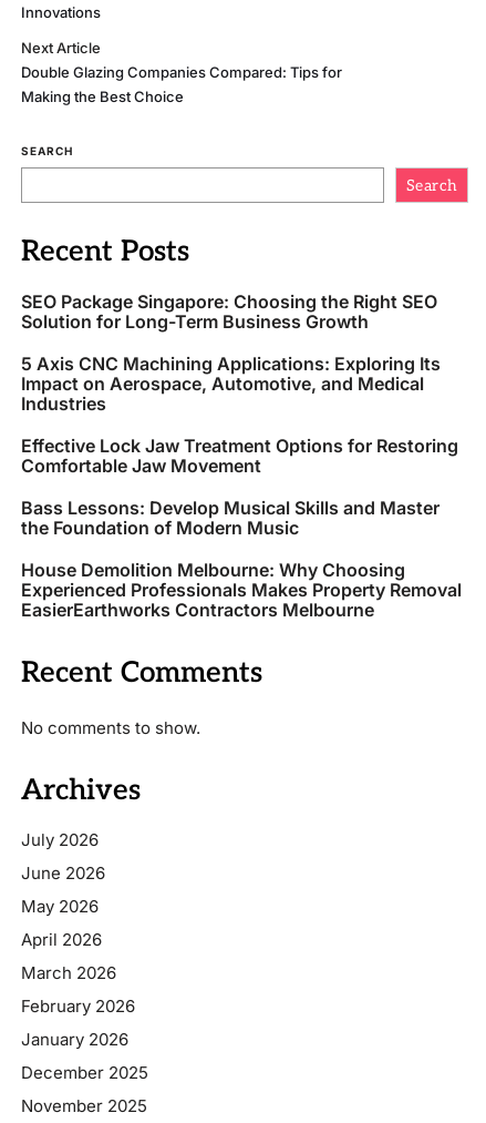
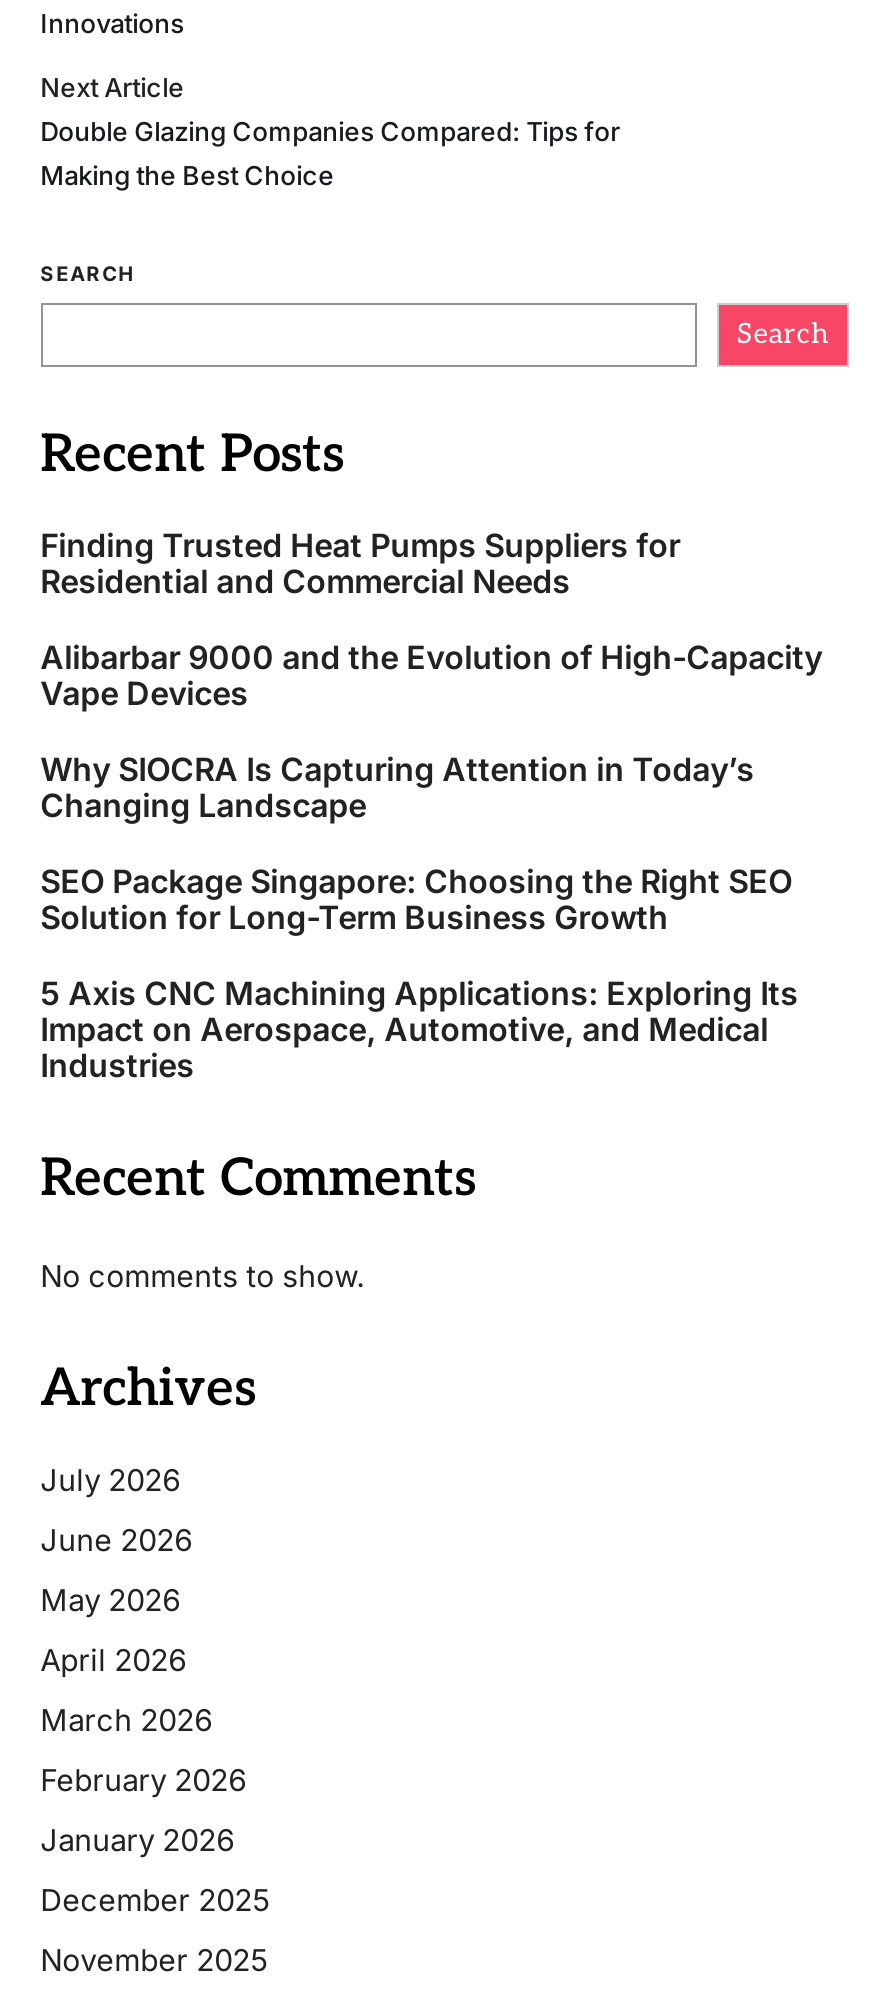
+ Finding Trusted Heat Pumps Suppliers for
+ Residential and Commercial Needs
+ Alibarbar 9000 and the Evolution of High-Capacity
+ Vape Devices
+ Why SIOCRA Is Capturing Attention in Today’s
+ Changing Landscape

moved down: SEO Package Singapore: Choosing the Right SEO | Solution for Long-Term Business Growth | 5 Axis CNC Machining Applications: Exploring Its | Impact on Aerospace, Automotive, and Medical | Industries

- Effective Lock Jaw Treatment Options for Restoring
- Comfortable Jaw Movement
- Bass Lessons: Develop Musical Skills and Master
- the Foundation of Modern Music
- House Demolition Melbourne: Why Choosing
- Experienced Professionals Makes Property Removal
- EasierEarthworks Contractors Melbourne
